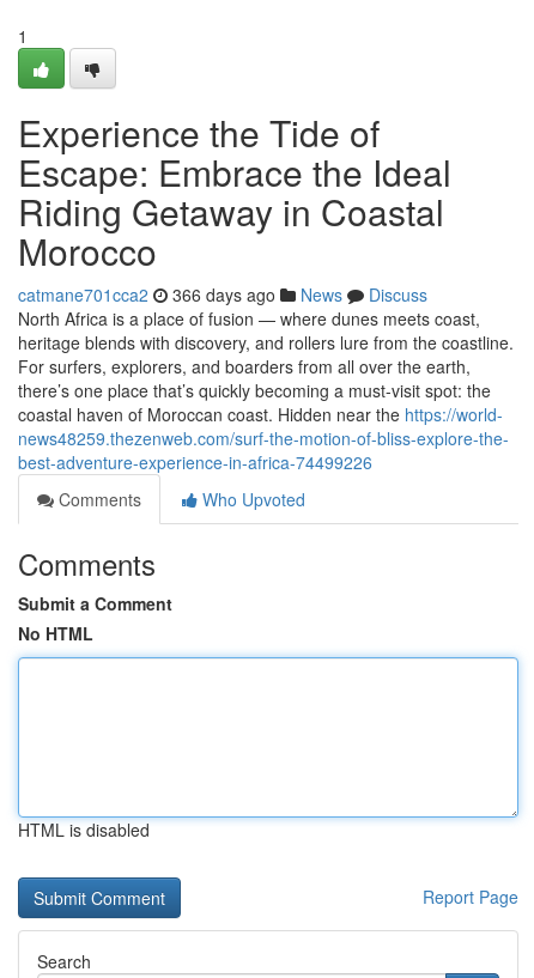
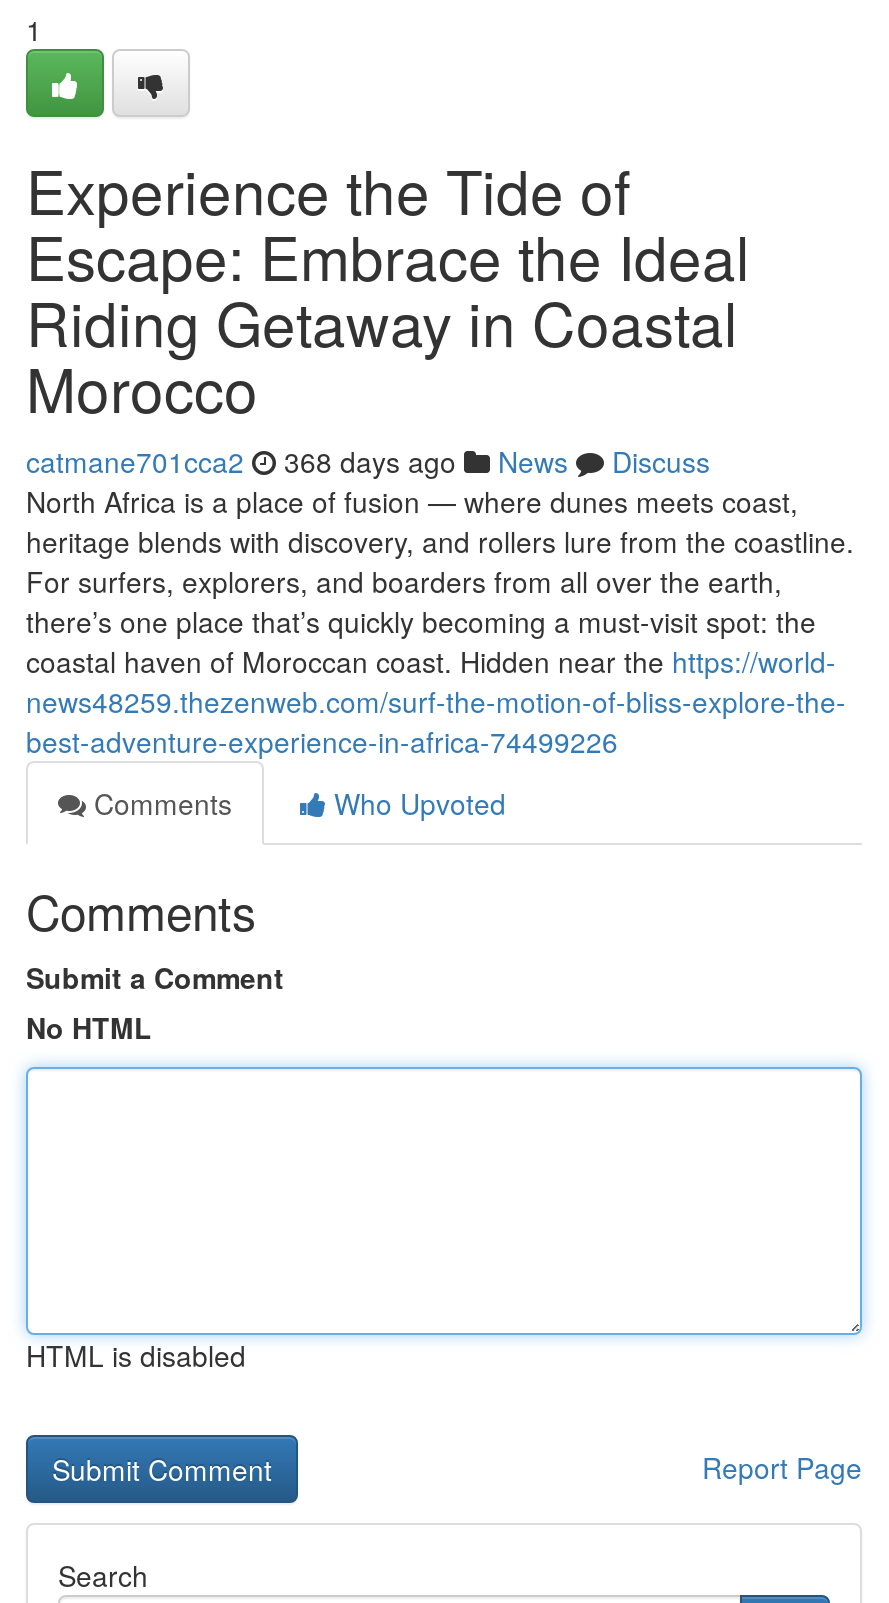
- catmane701cca2 366 days ago News Discuss
+ catmane701cca2 368 days ago News Discuss
